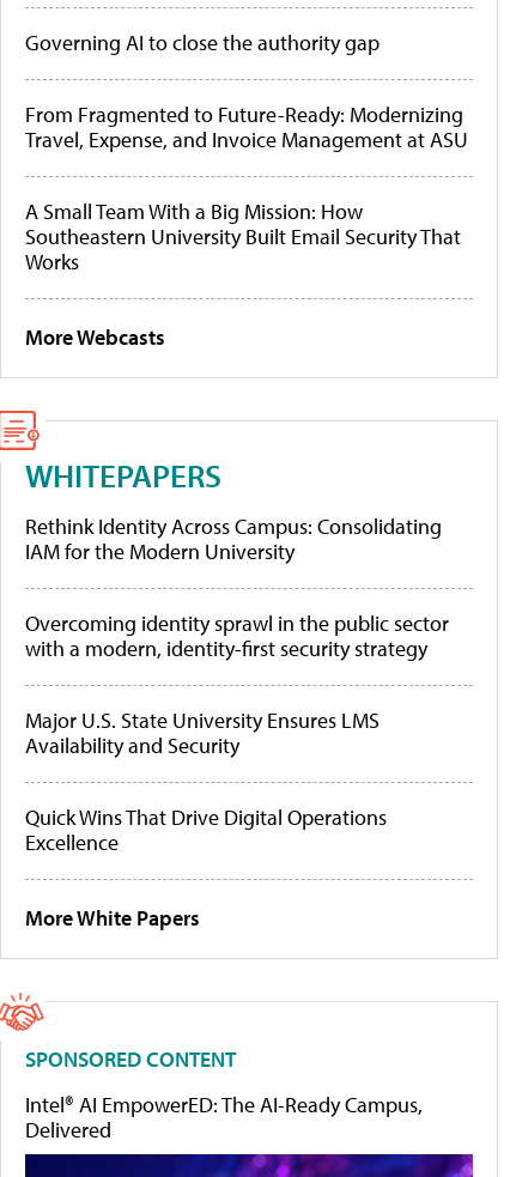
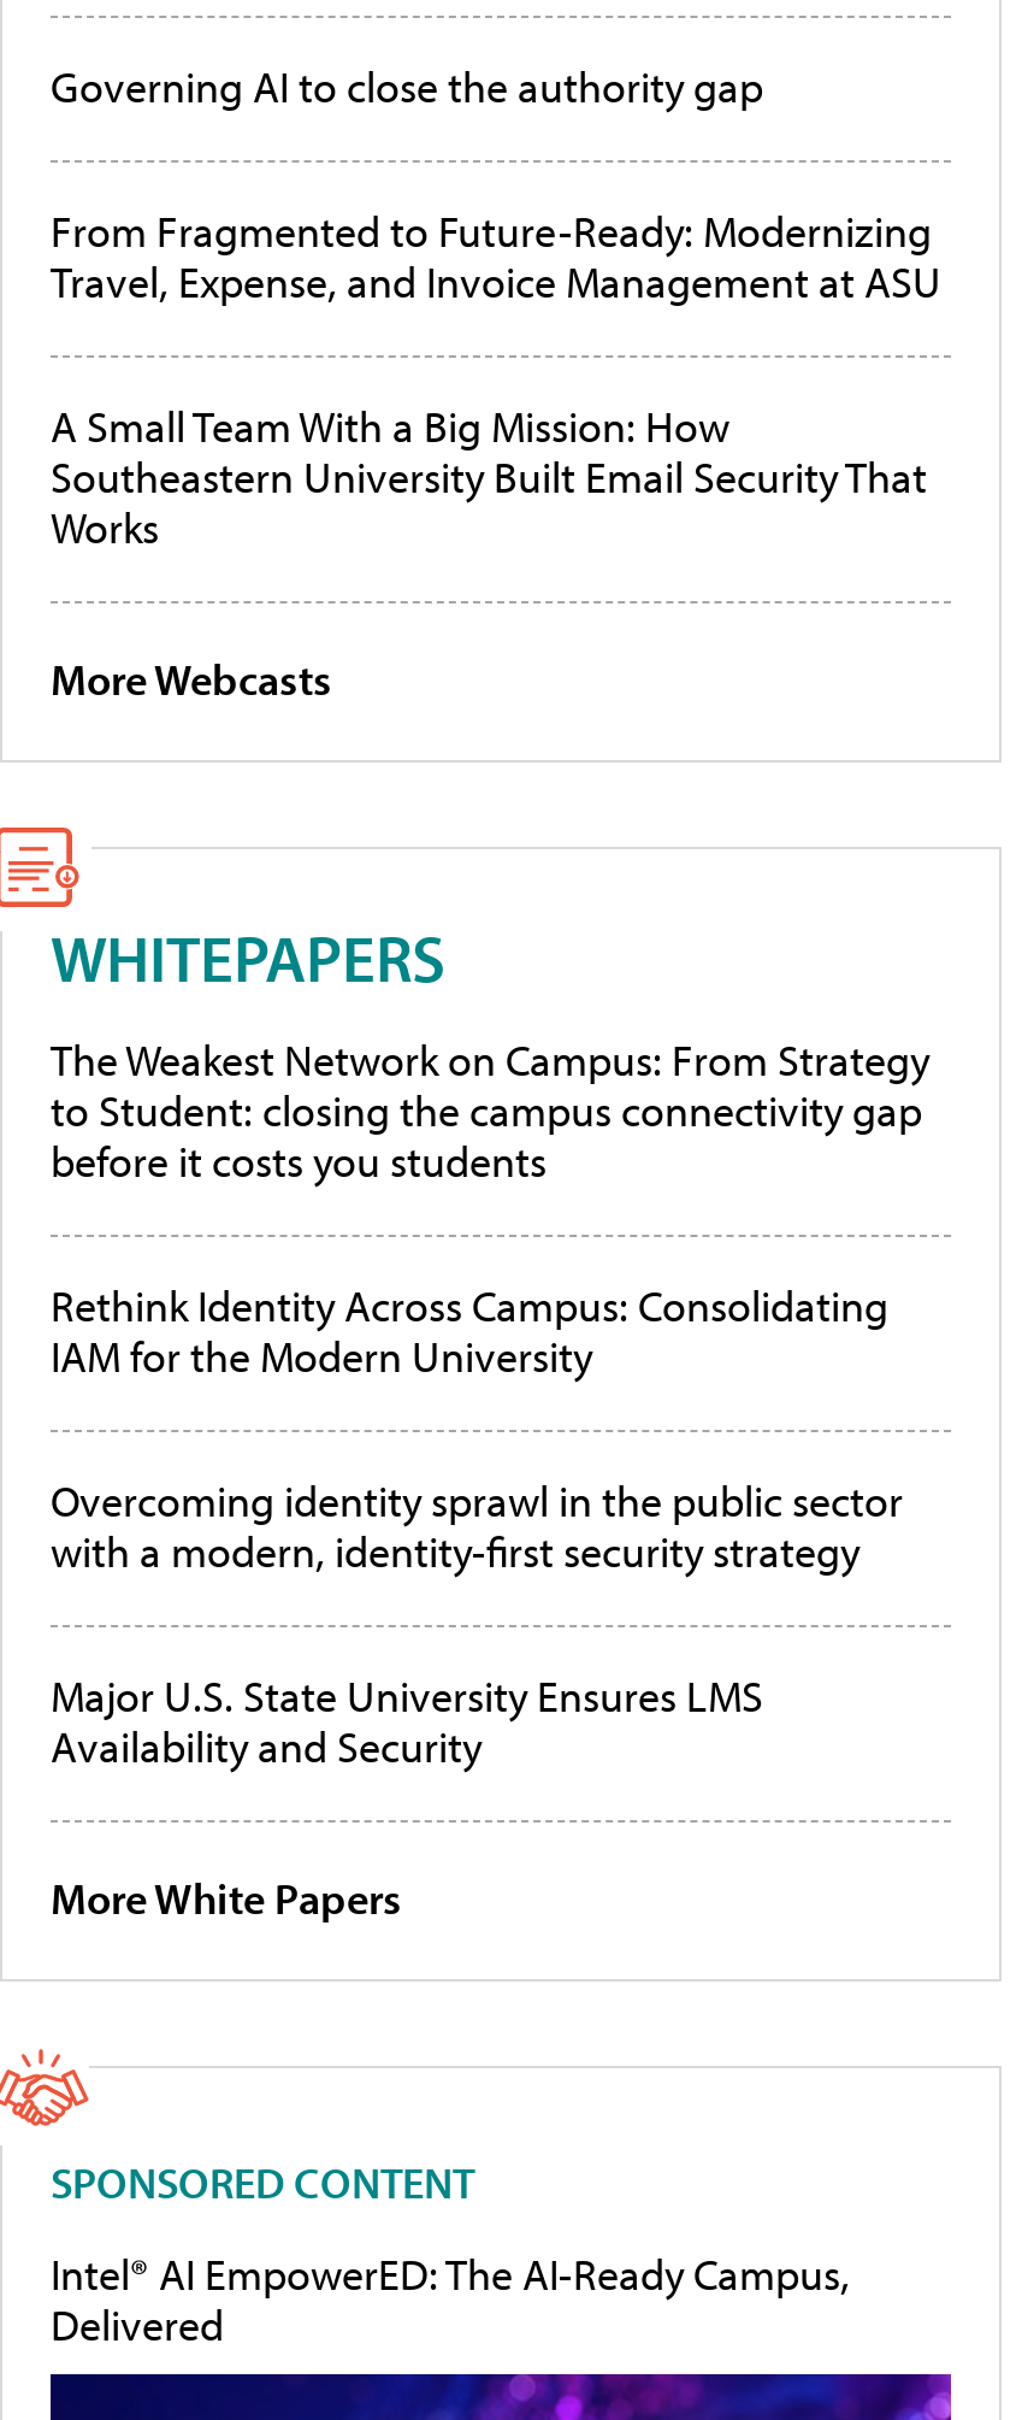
+ The Weakest Network on Campus: From Strategy
+ to Student: closing the campus connectivity gap
+ before it costs you students

moved down: Rethink Identity Across Campus: Consolidating | IAM for the Modern University | Overcoming identity sprawl in the public sector | with a modern, identity-first security strategy | Major U.S. State University Ensures LMS | Availability and Security

- Quick Wins That Drive Digital Operations
- Excellence
